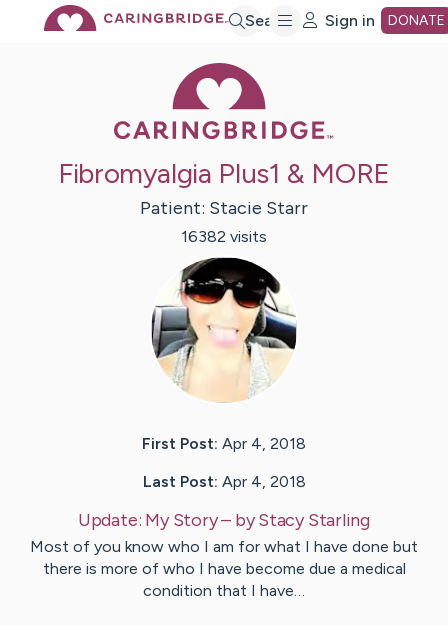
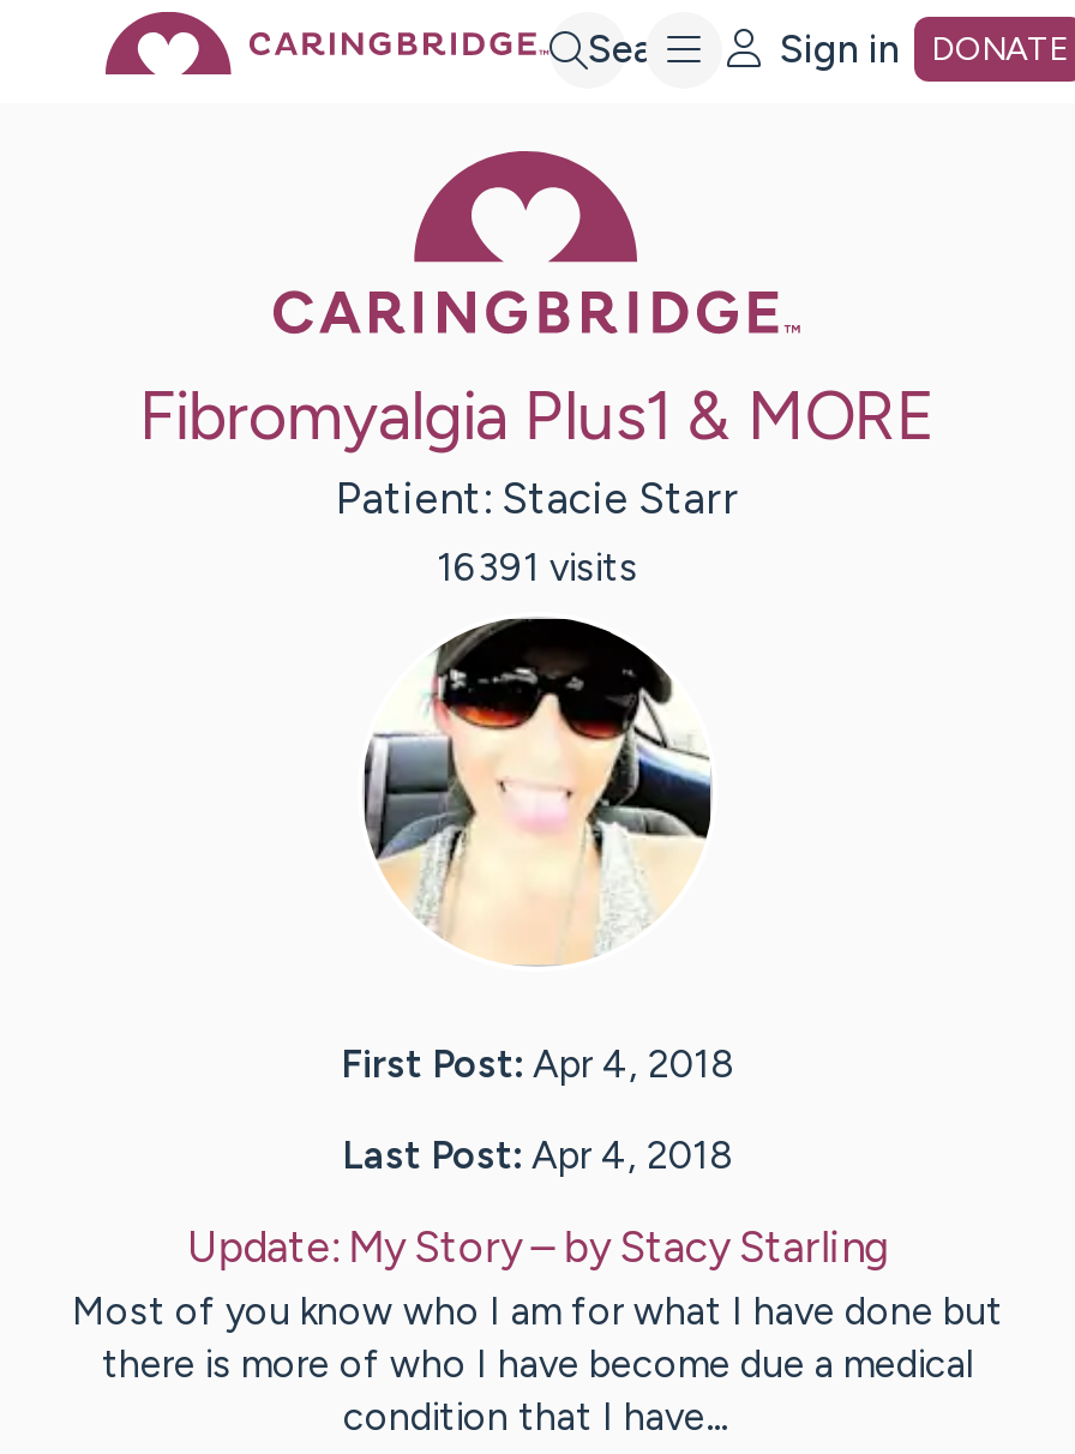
- 16382 visits
+ 16391 visits
